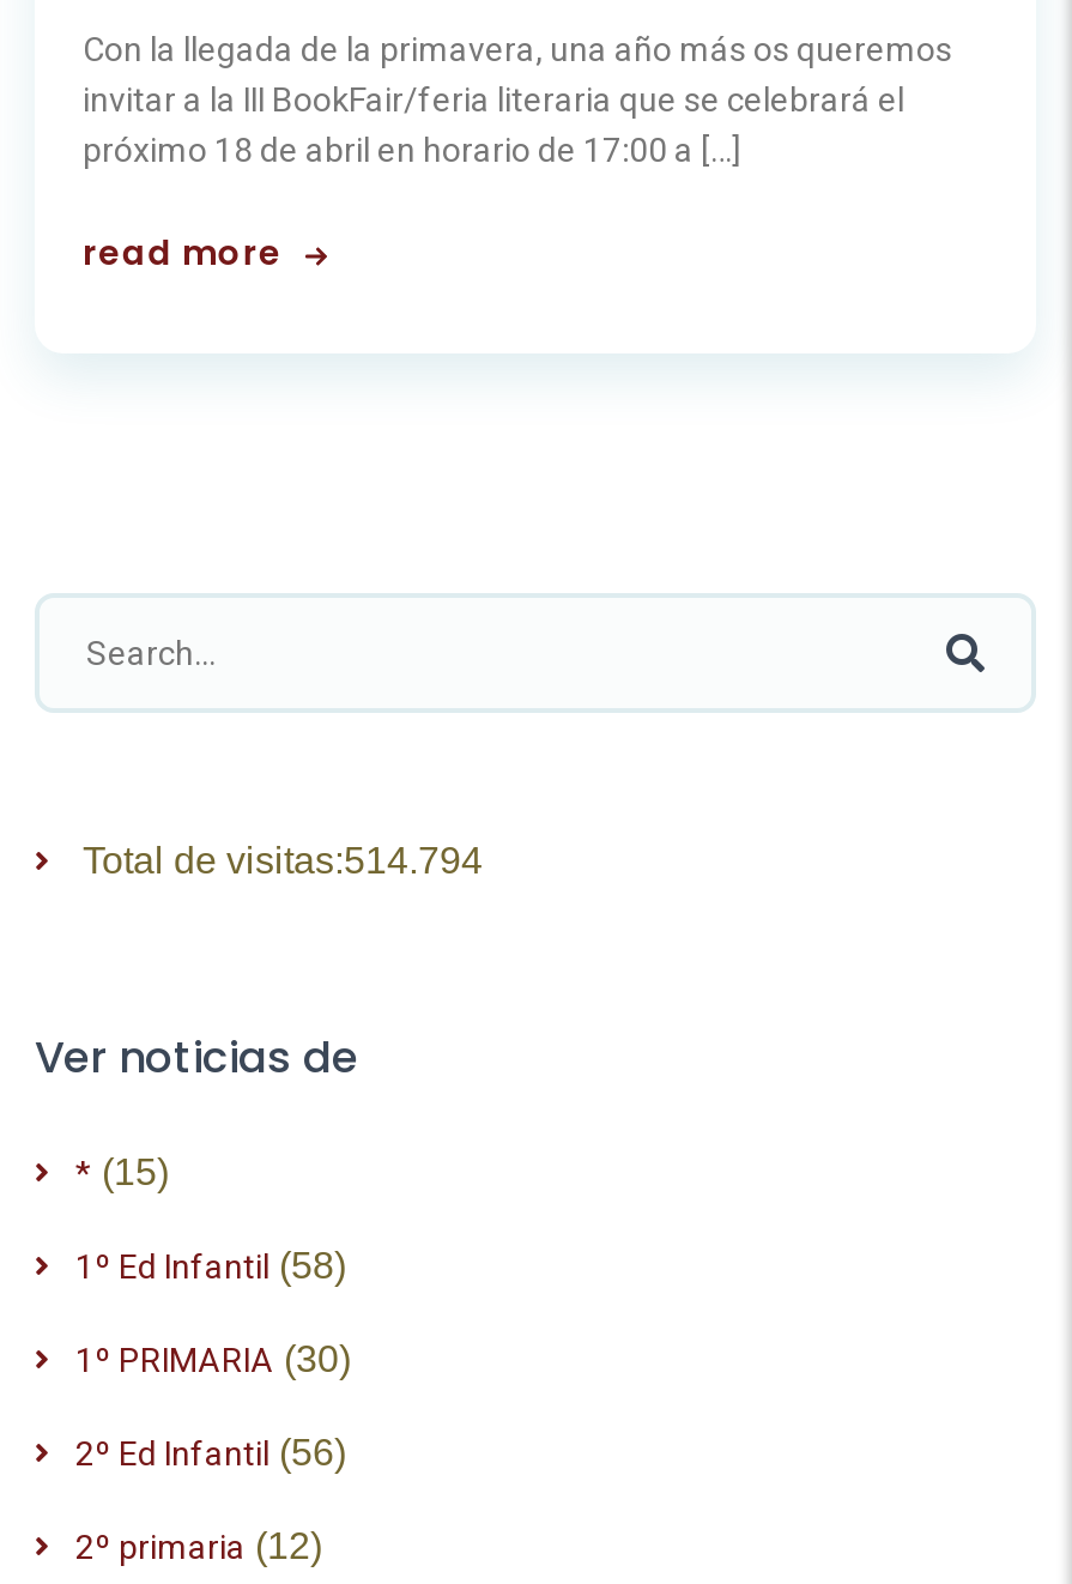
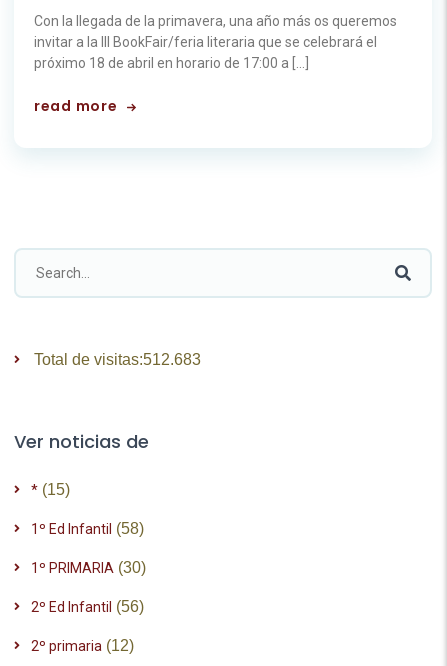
- Total de visitas:514.794
+ Total de visitas:512.683
